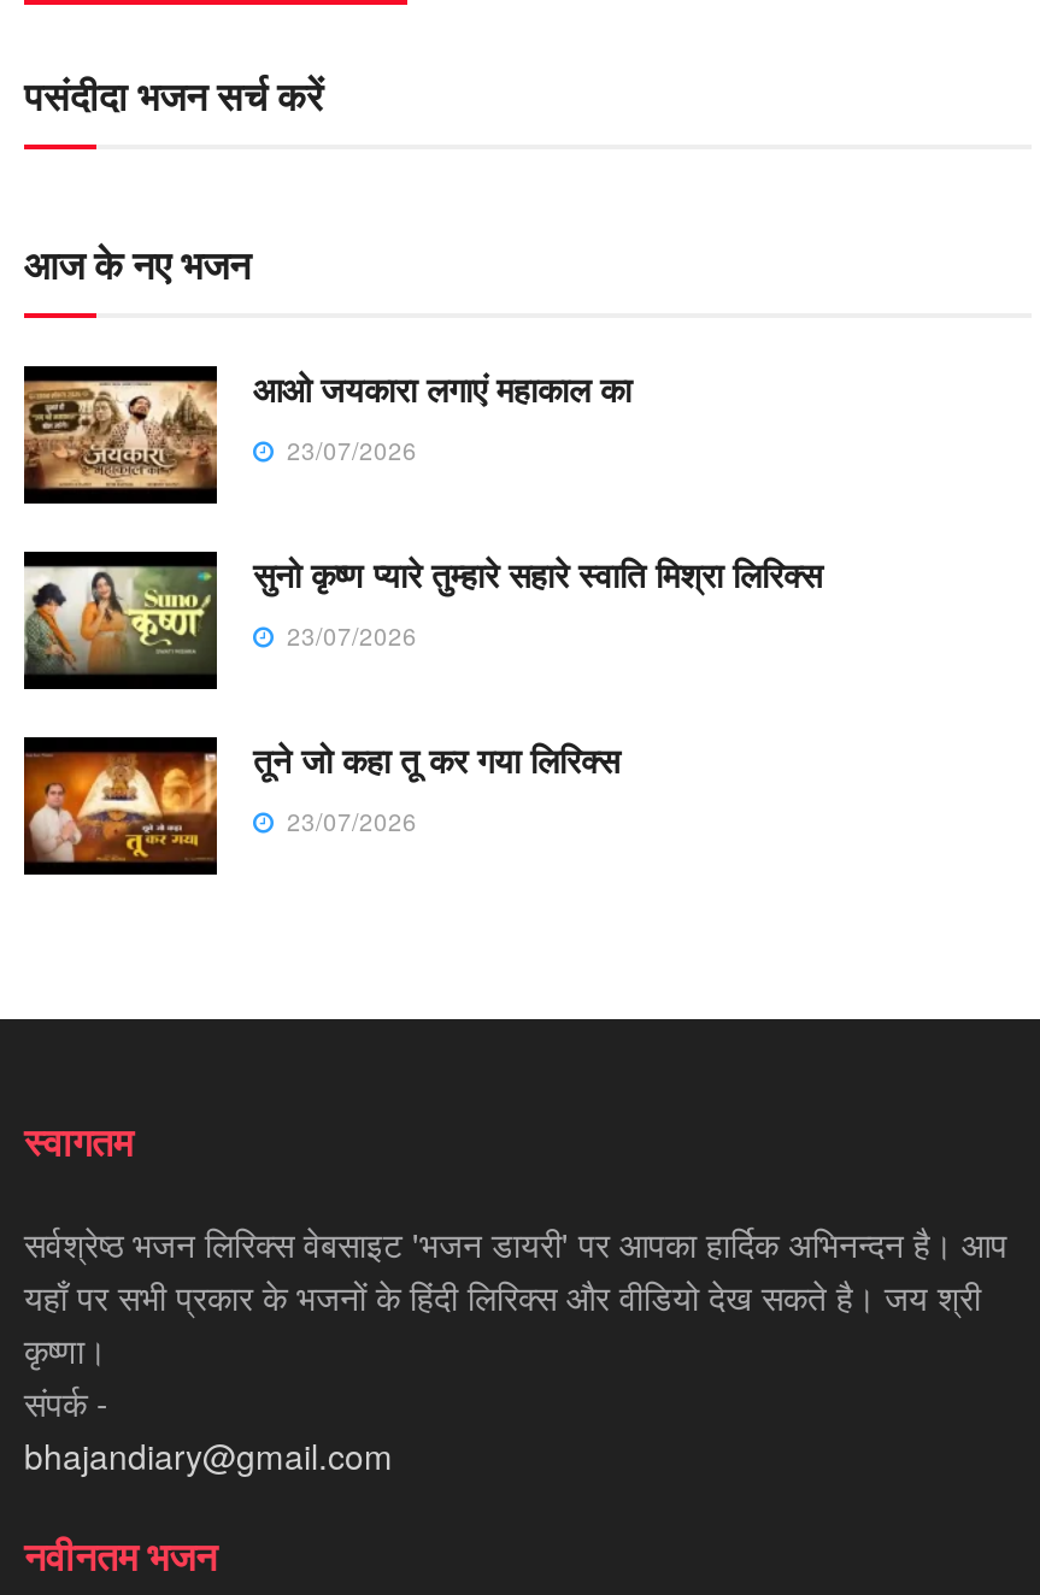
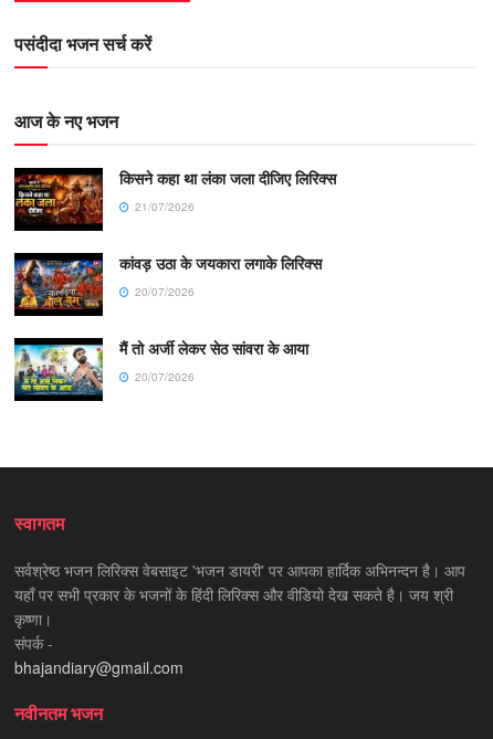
- [image]
- आओ जयकारा लगाएं महाकाल का
- 23/07/2026
+ [image]
+ किसने कहा था लंका जला दीजिए लिरिक्स
+ 21/07/2026

- [image]
- सुनो कृष्ण प्यारे तुम्हारे सहारे स्वाति मिश्रा लिरिक्स
- 23/07/2026
+ [image]
+ कांवड़ उठा के जयकारा लगाके लिरिक्स
+ 20/07/2026

- [image]
- तूने जो कहा तू कर गया लिरिक्स
- 23/07/2026
+ [image]
+ मैं तो अर्जी लेकर सेठ सांवरा के आया
+ 20/07/2026
